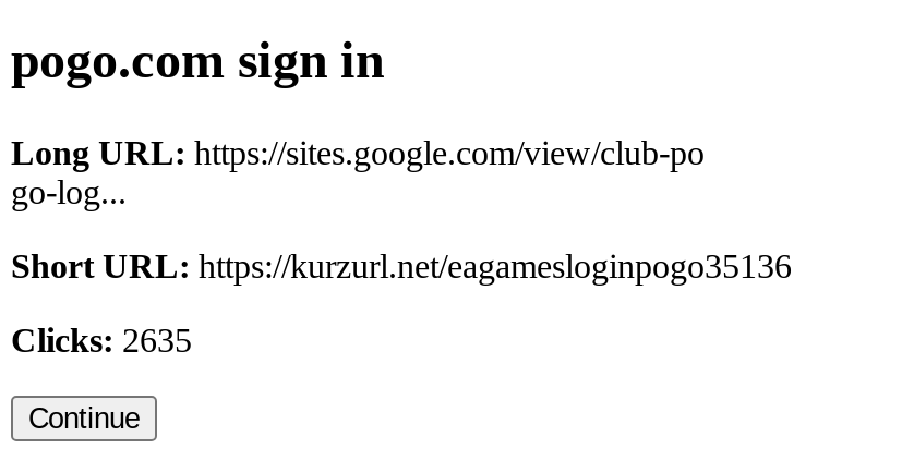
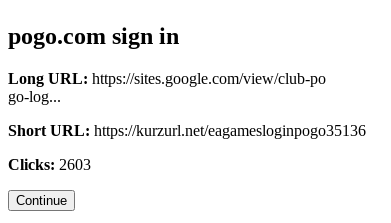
- Clicks: 2635
+ Clicks: 2603
